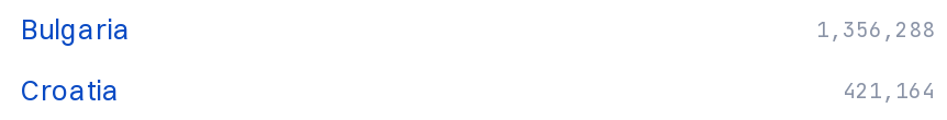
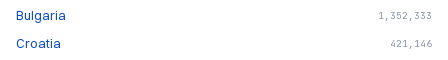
- 1,356,288
+ 1,352,333

- 421,164
+ 421,146
